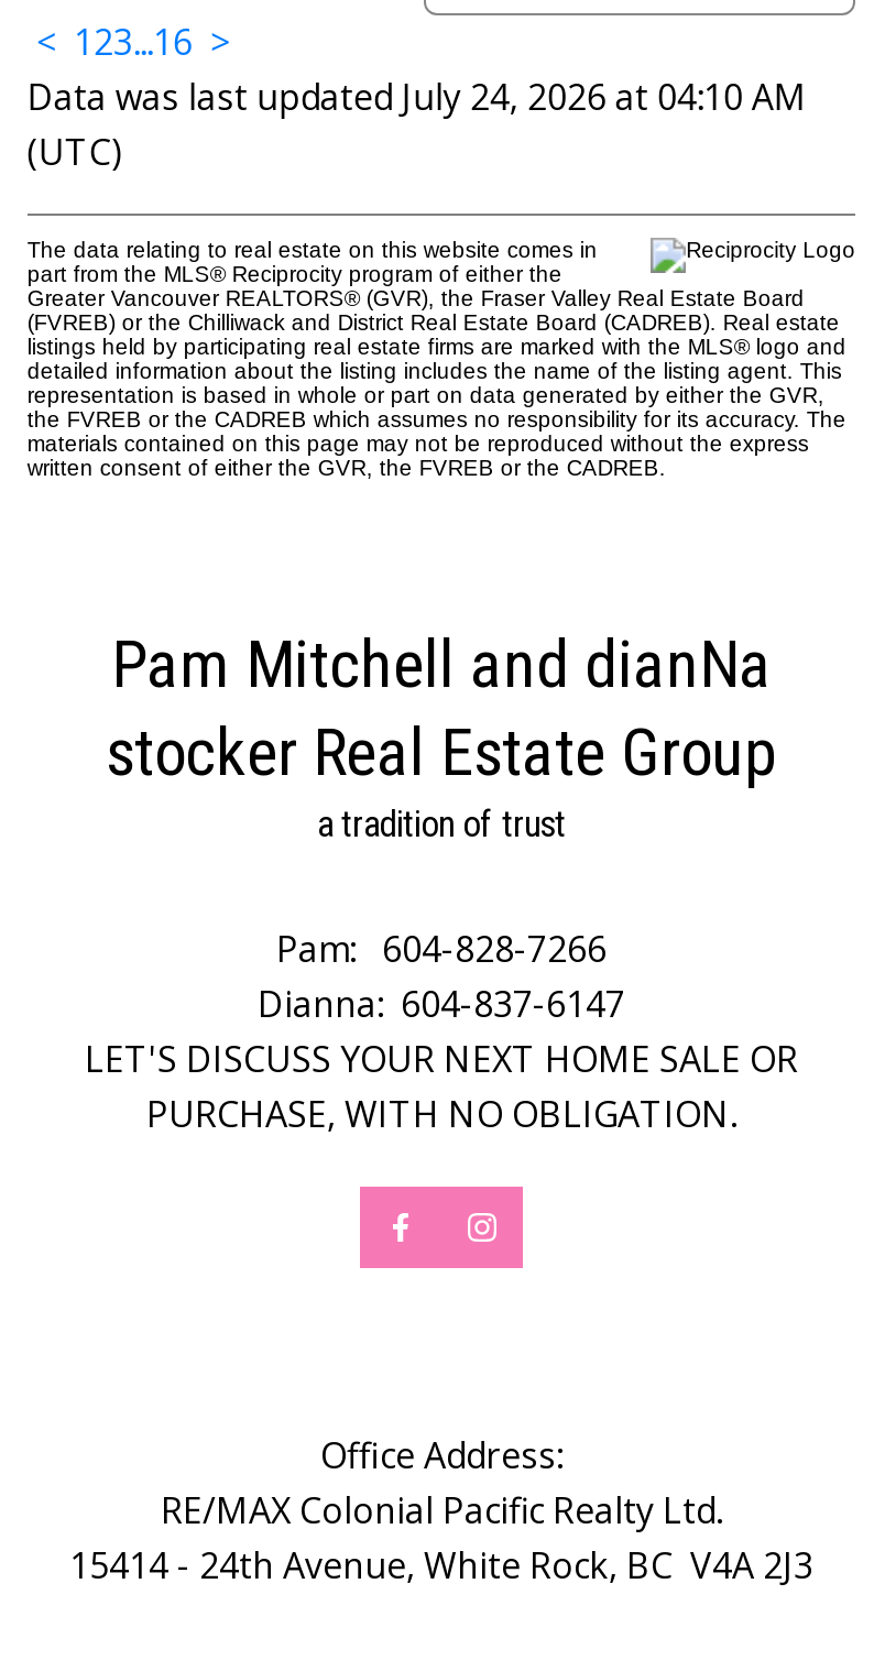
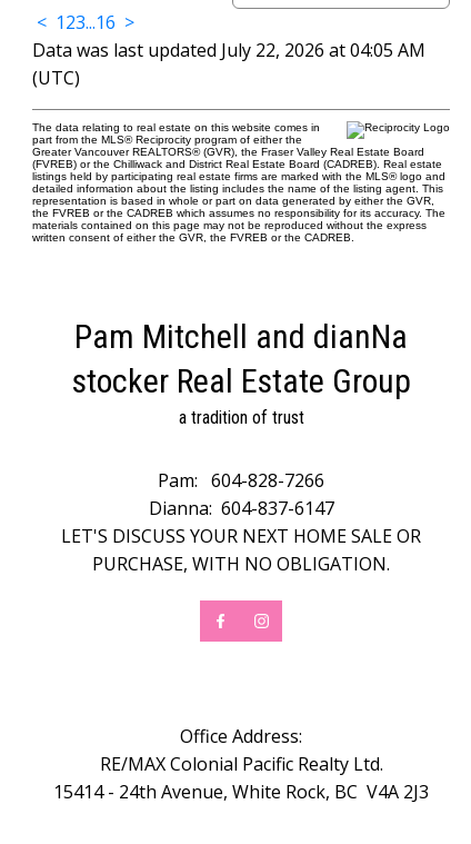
- Data was last updated July 24, 2026 at 04:10 AM
+ Data was last updated July 22, 2026 at 04:05 AM
